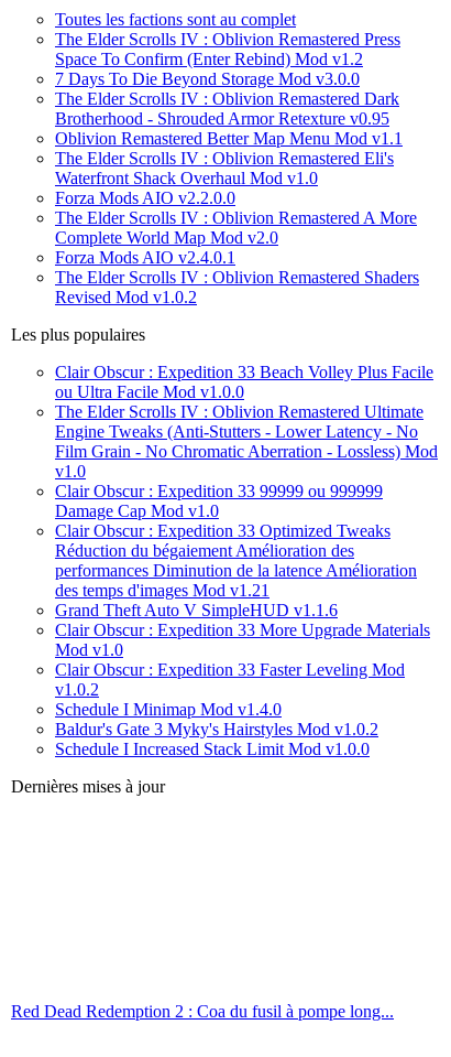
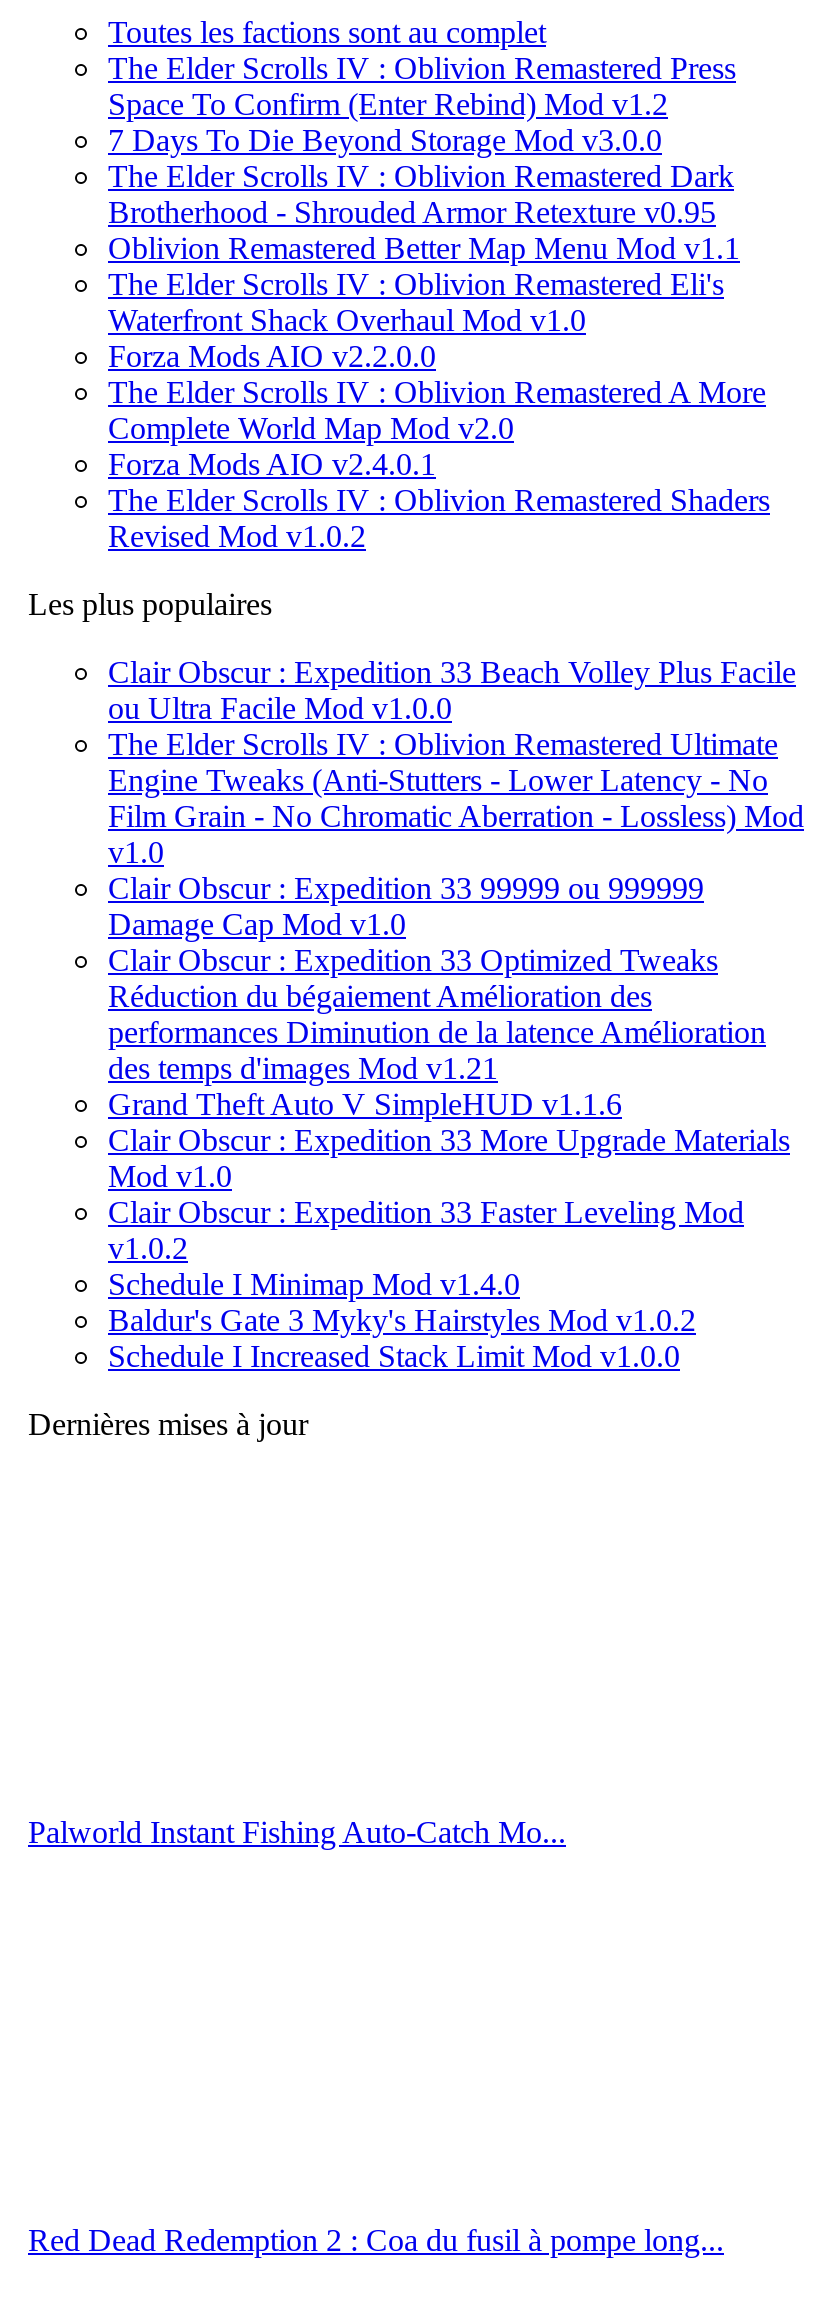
+ Palworld Instant Fishing Auto-Catch Mo...
